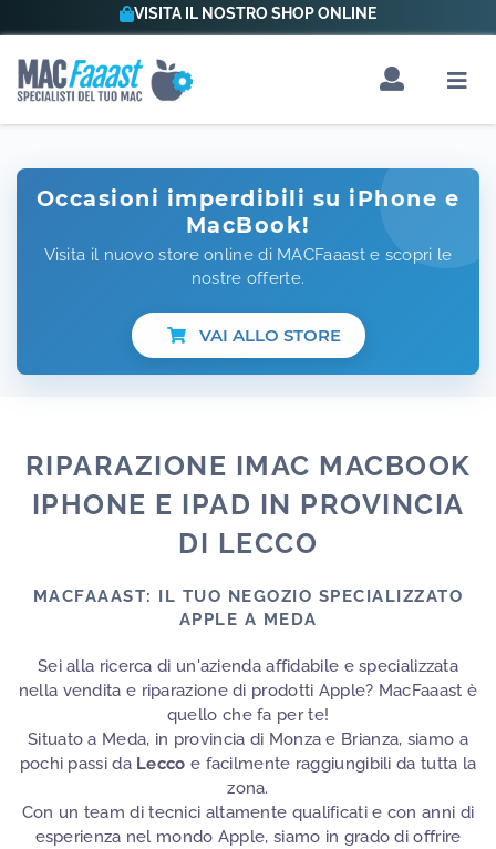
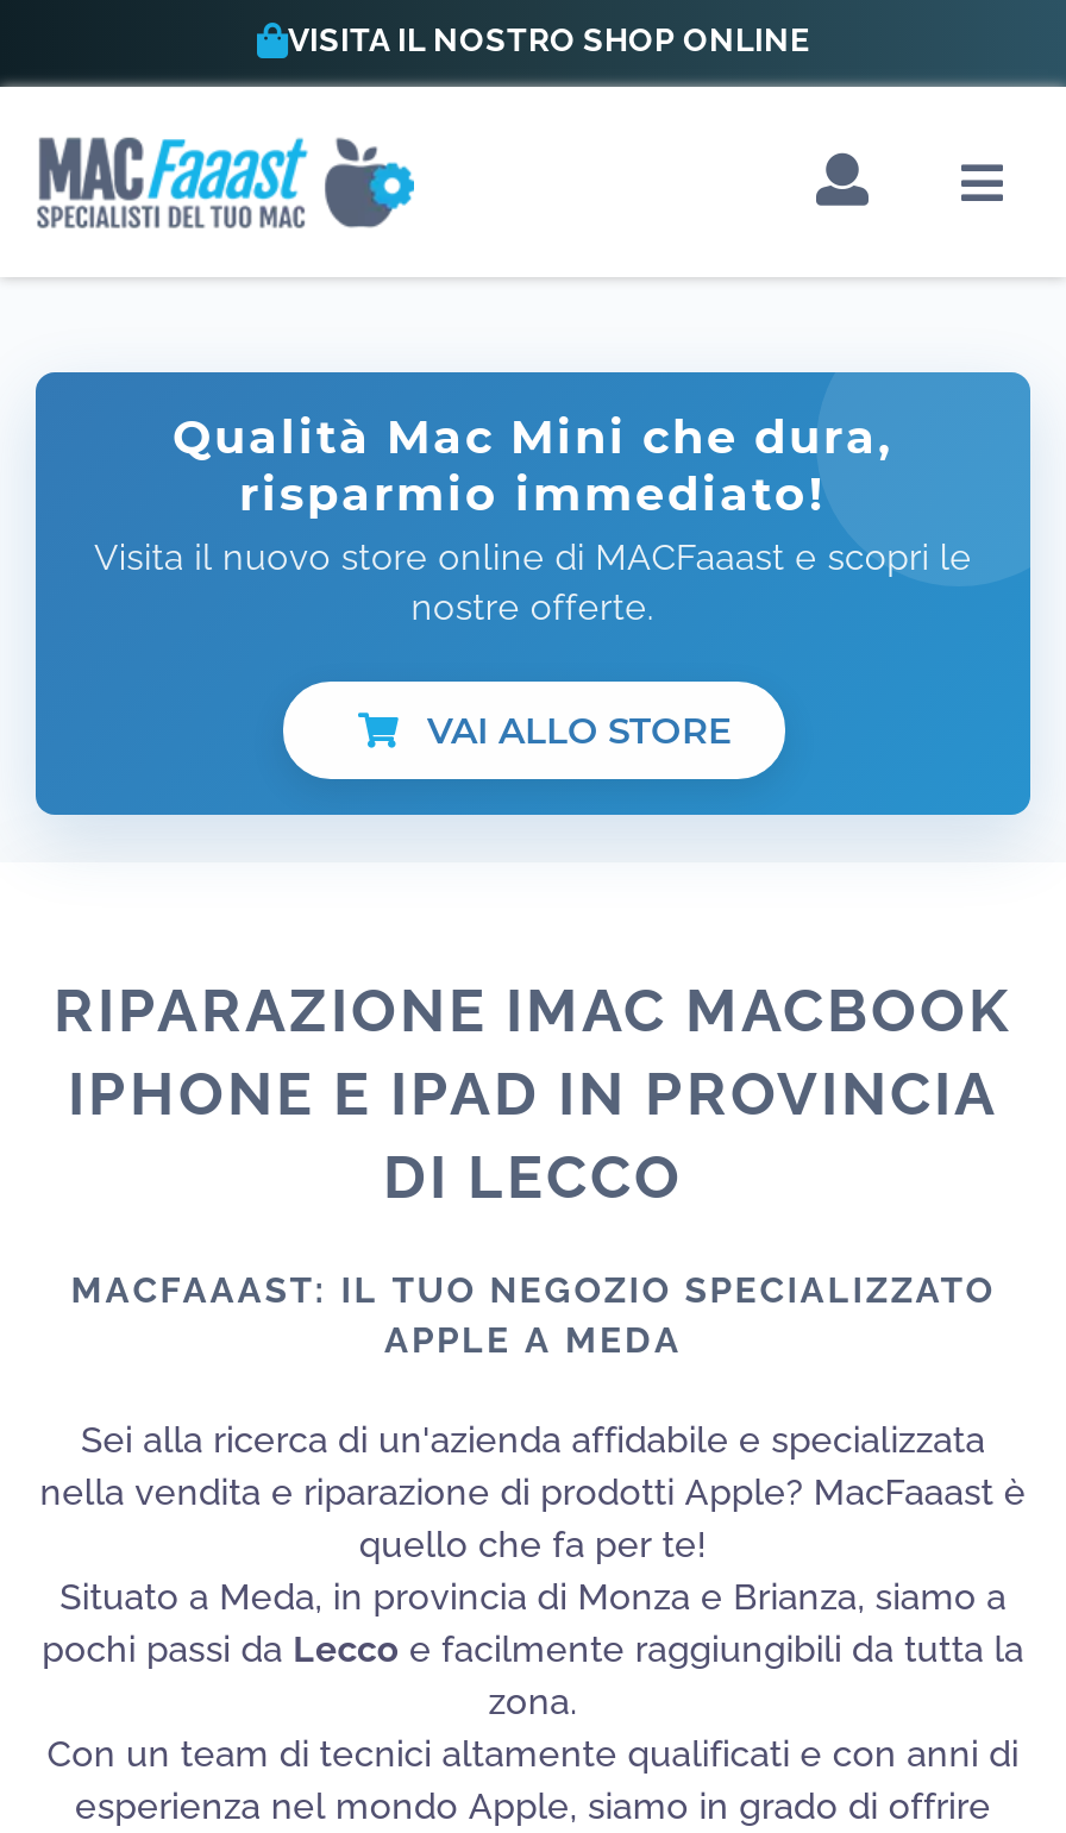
- Occasioni imperdibili su iPhone e
- MacBook!
+ Qualità Mac Mini che dura,
+ risparmio immediato!
